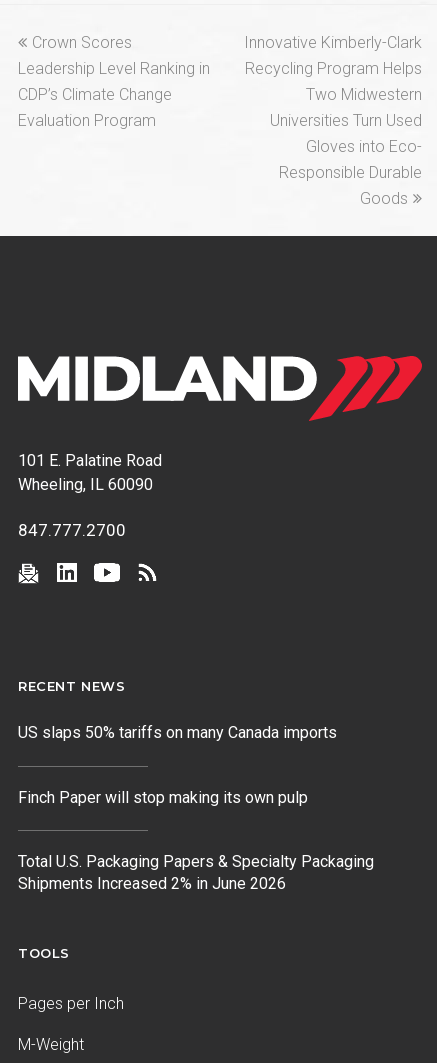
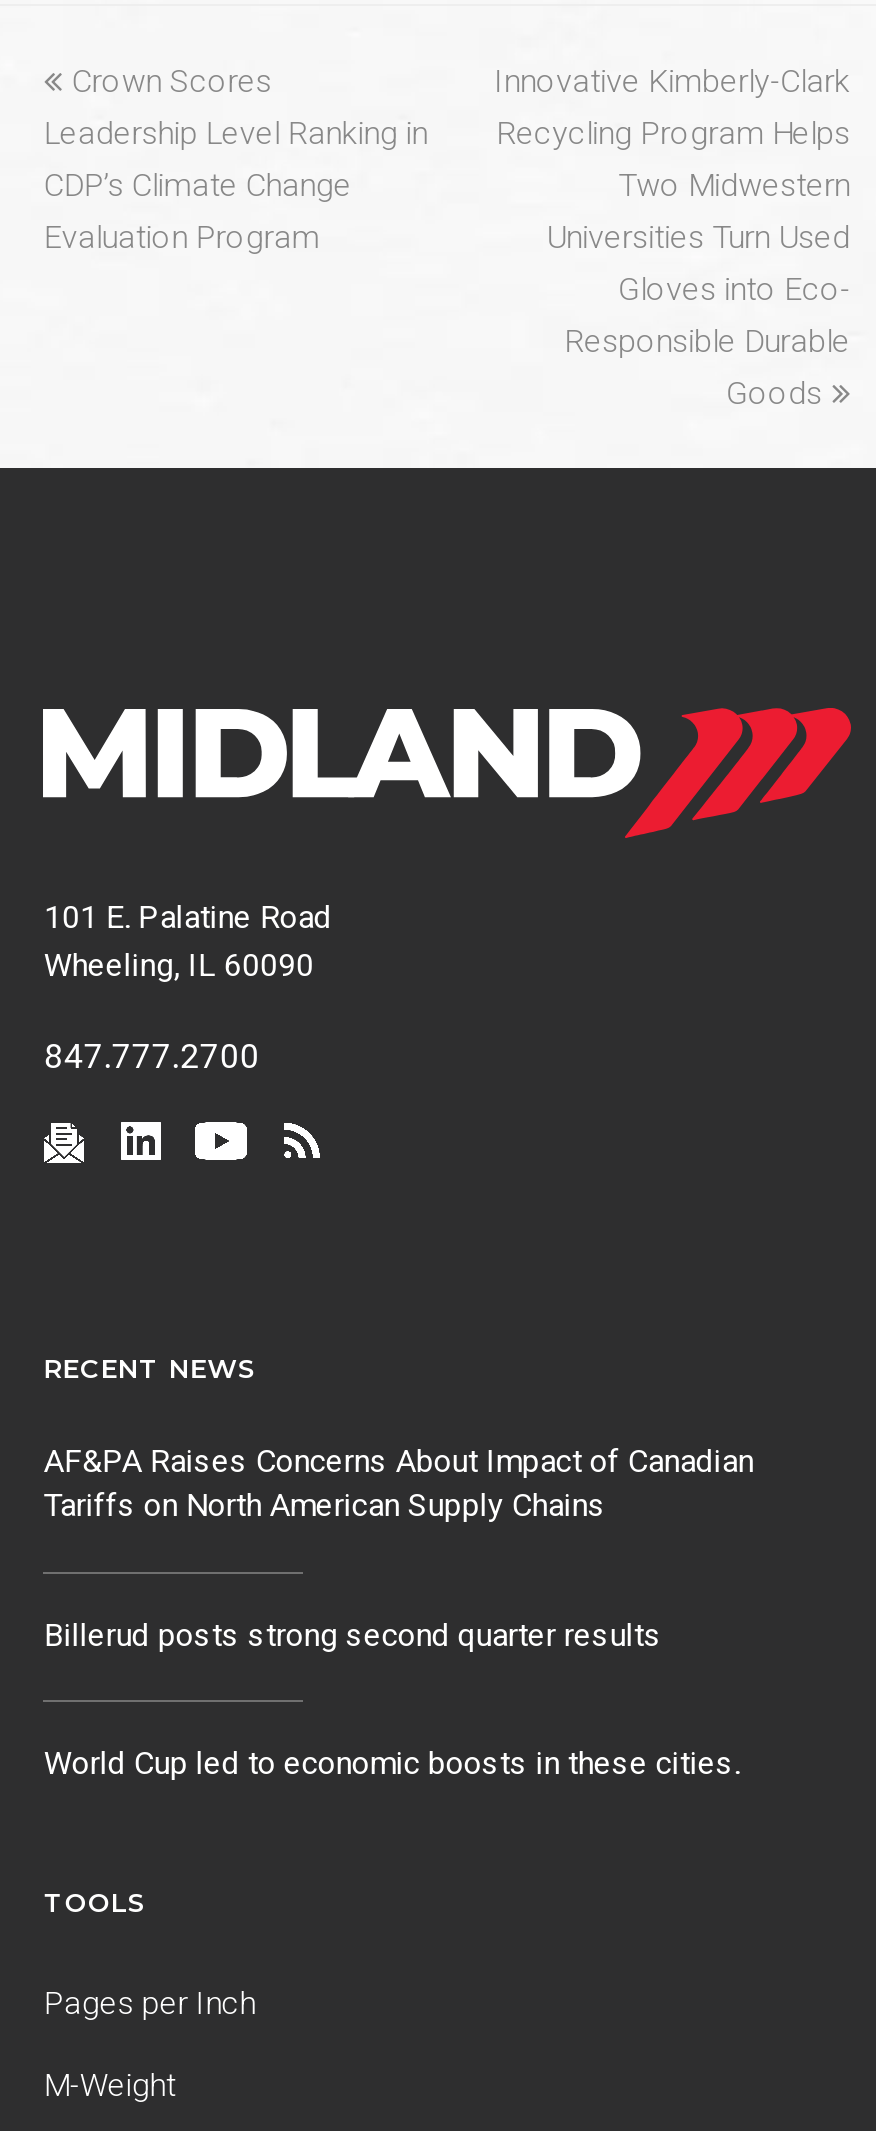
- US slaps 50% tariffs on many Canada imports
+ AF&PA Raises Concerns About Impact of Canadian
+ Tariffs on North American Supply Chains

- Finch Paper will stop making its own pulp
+ Billerud posts strong second quarter results

- Total U.S. Packaging Papers & Specialty Packaging
- Shipments Increased 2% in June 2026
+ World Cup led to economic boosts in these cities.
